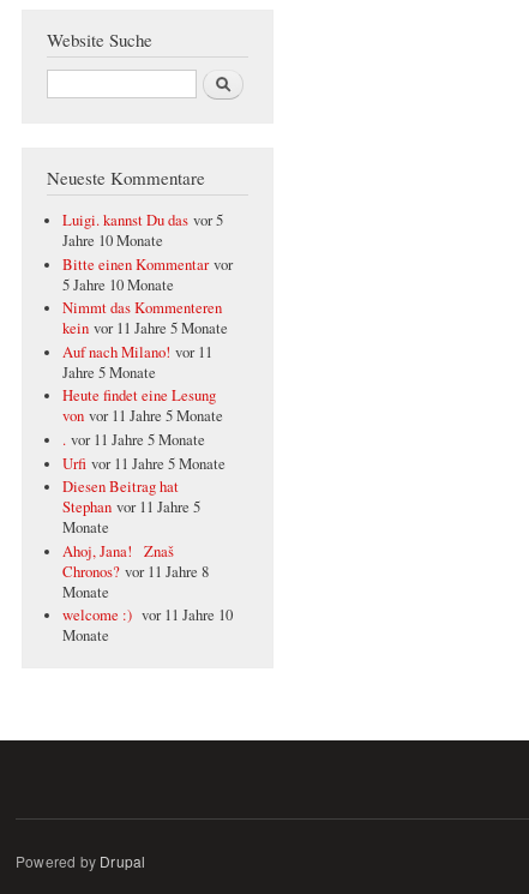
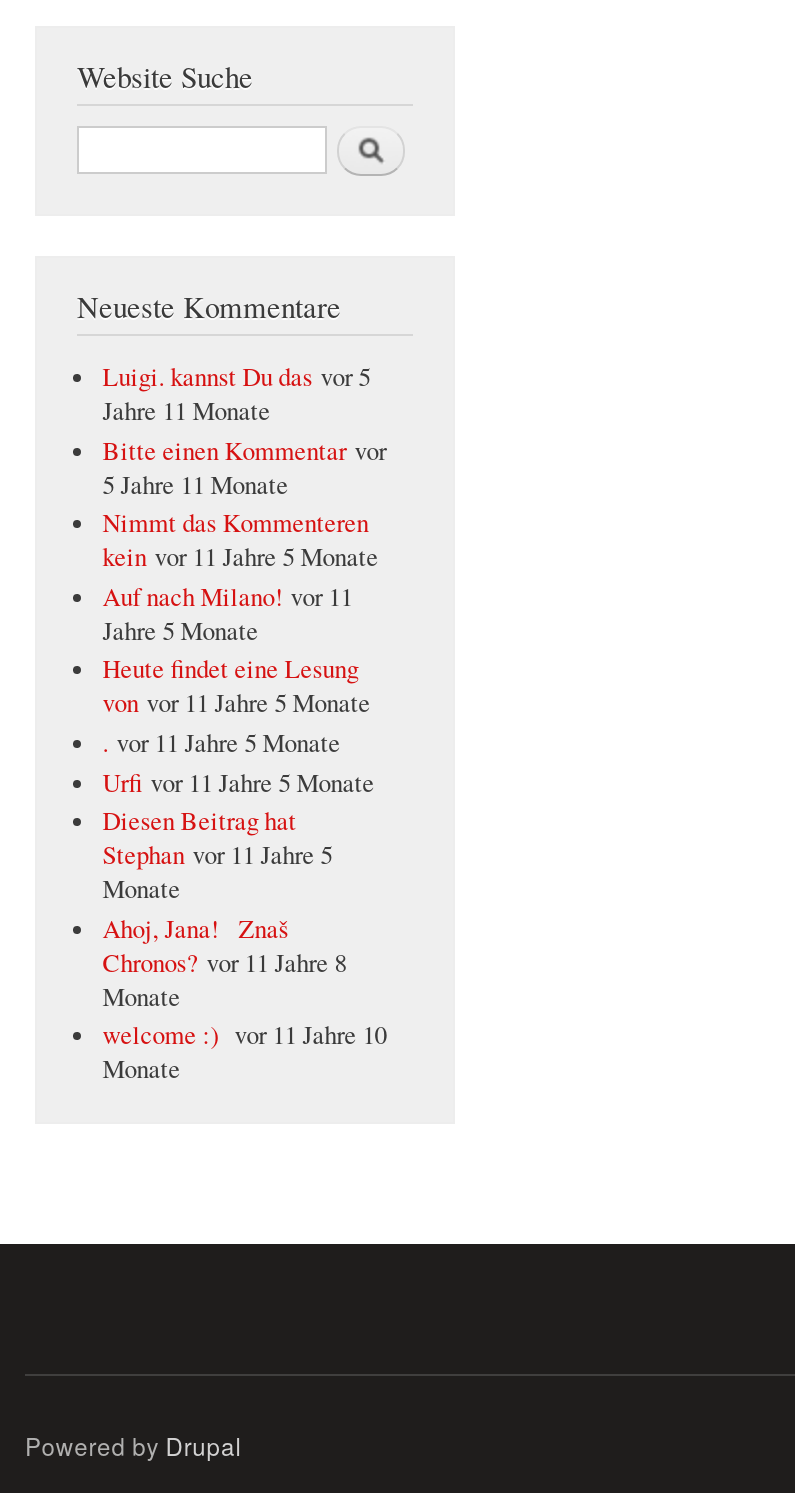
- Jahre 10 Monate
+ Jahre 11 Monate

- 5 Jahre 10 Monate
+ 5 Jahre 11 Monate
